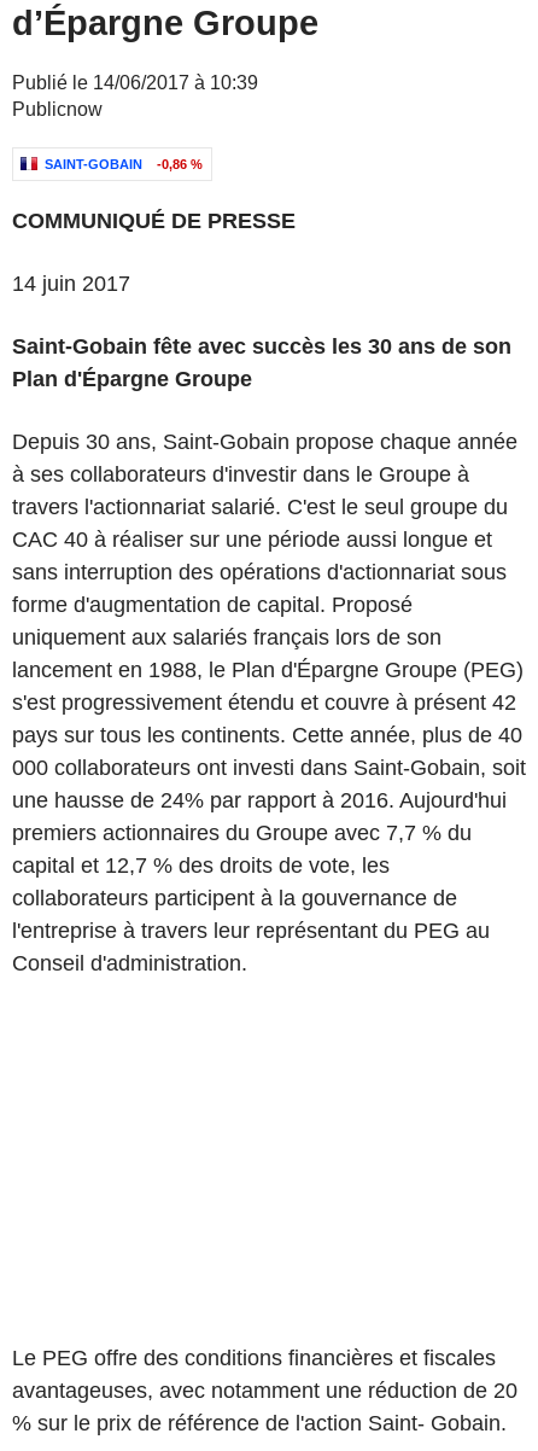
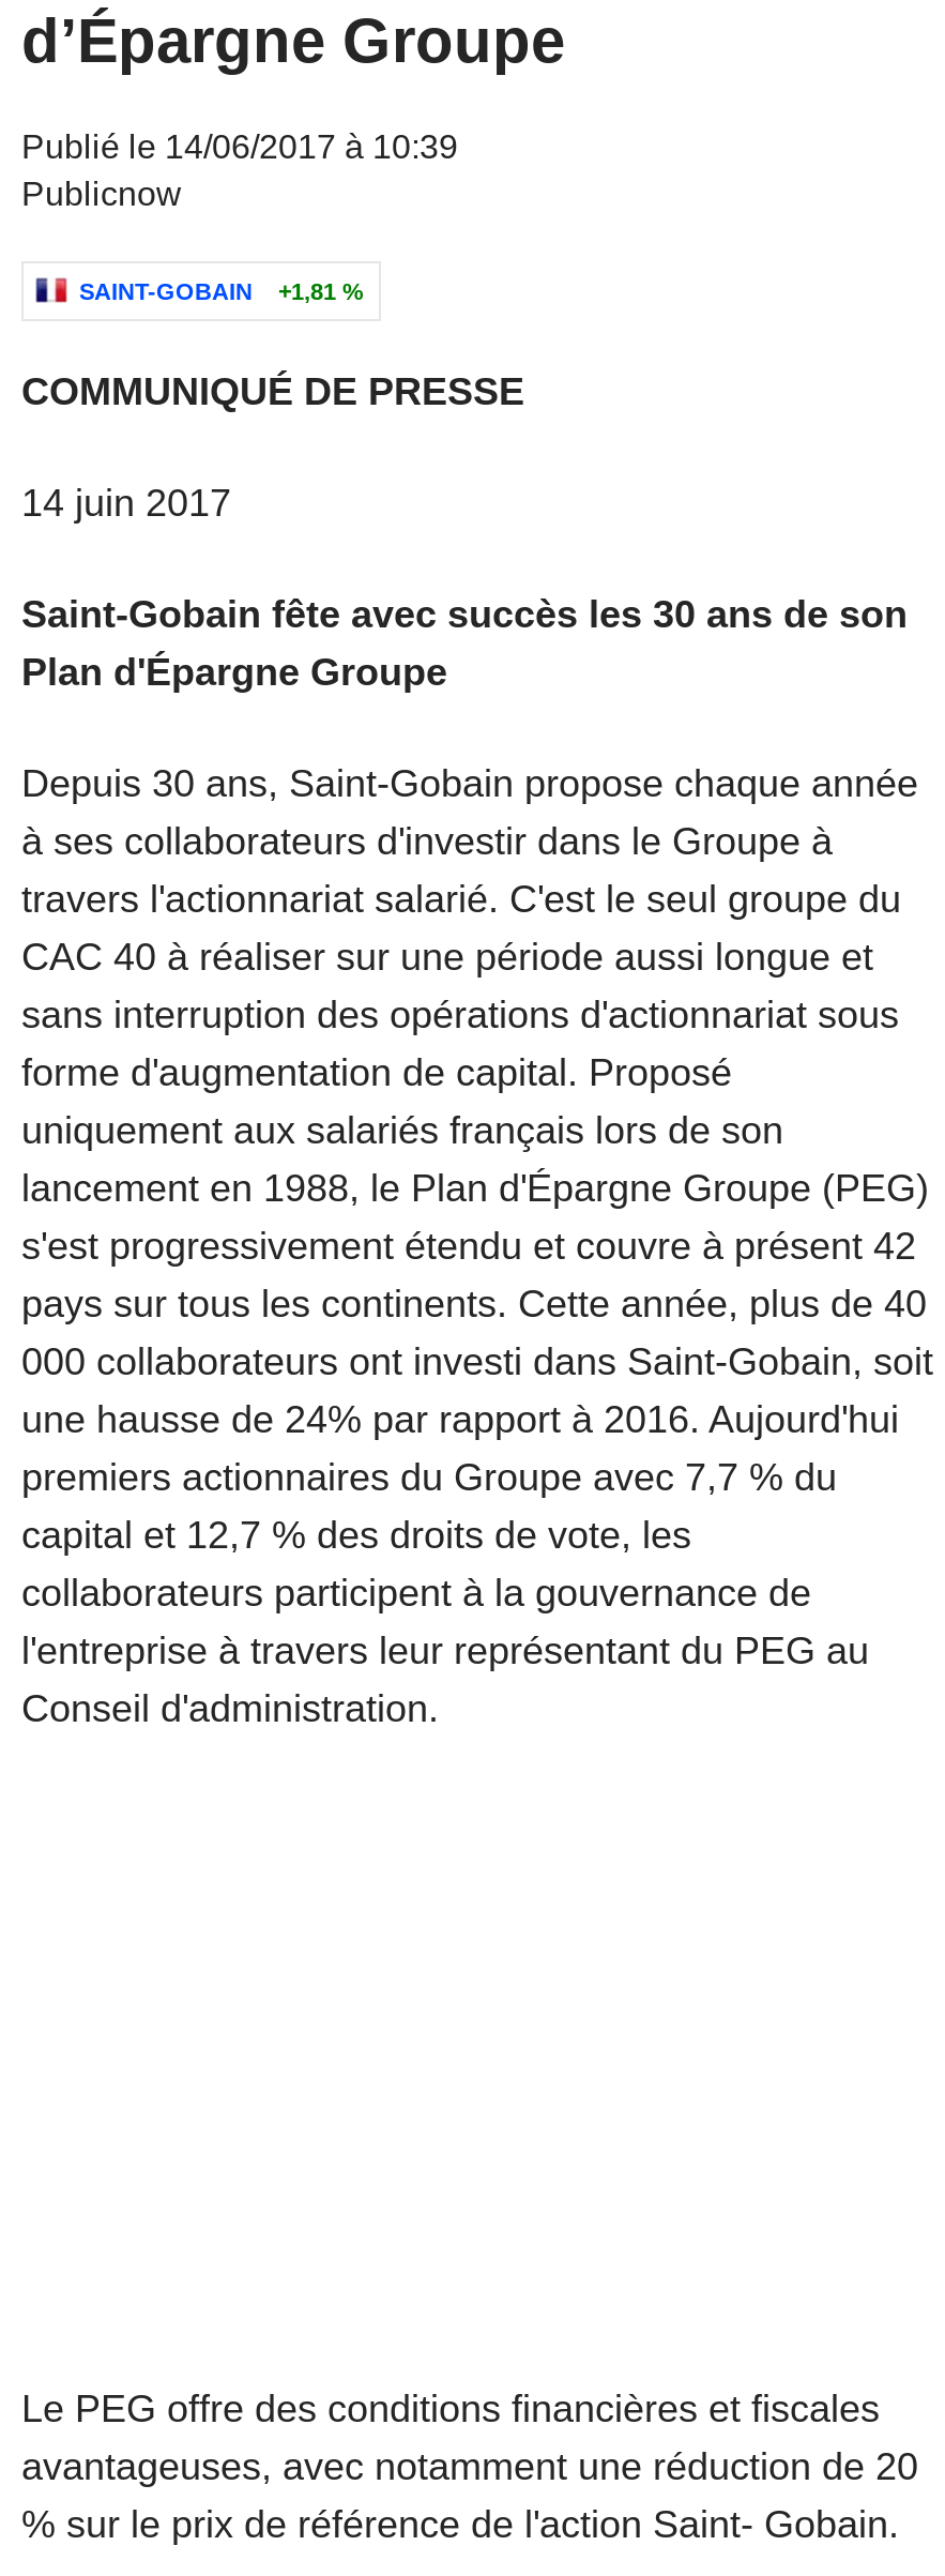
- SAINT-GOBAIN -0,86 %
+ SAINT-GOBAIN +1,81 %
